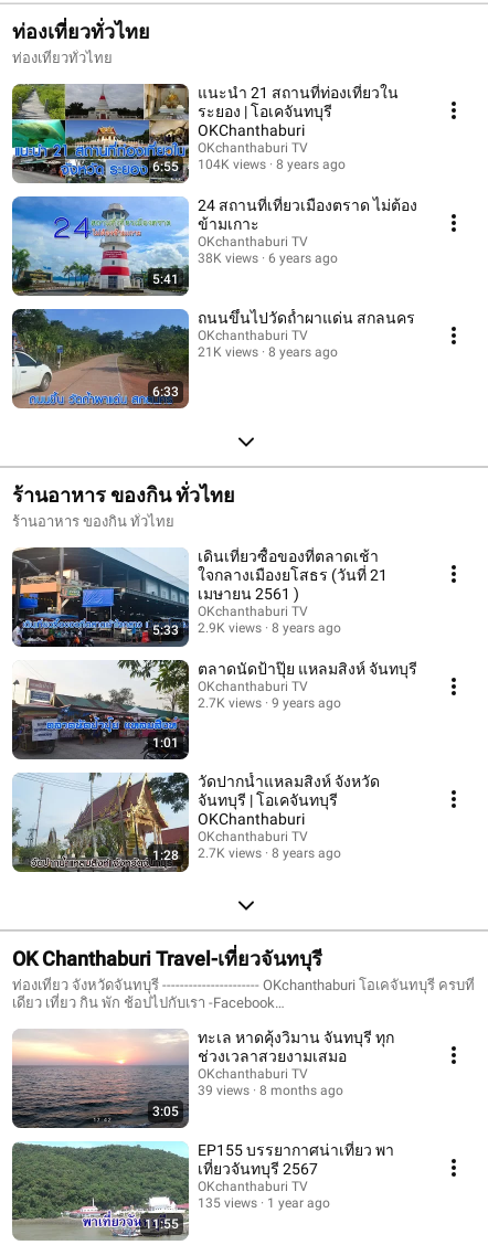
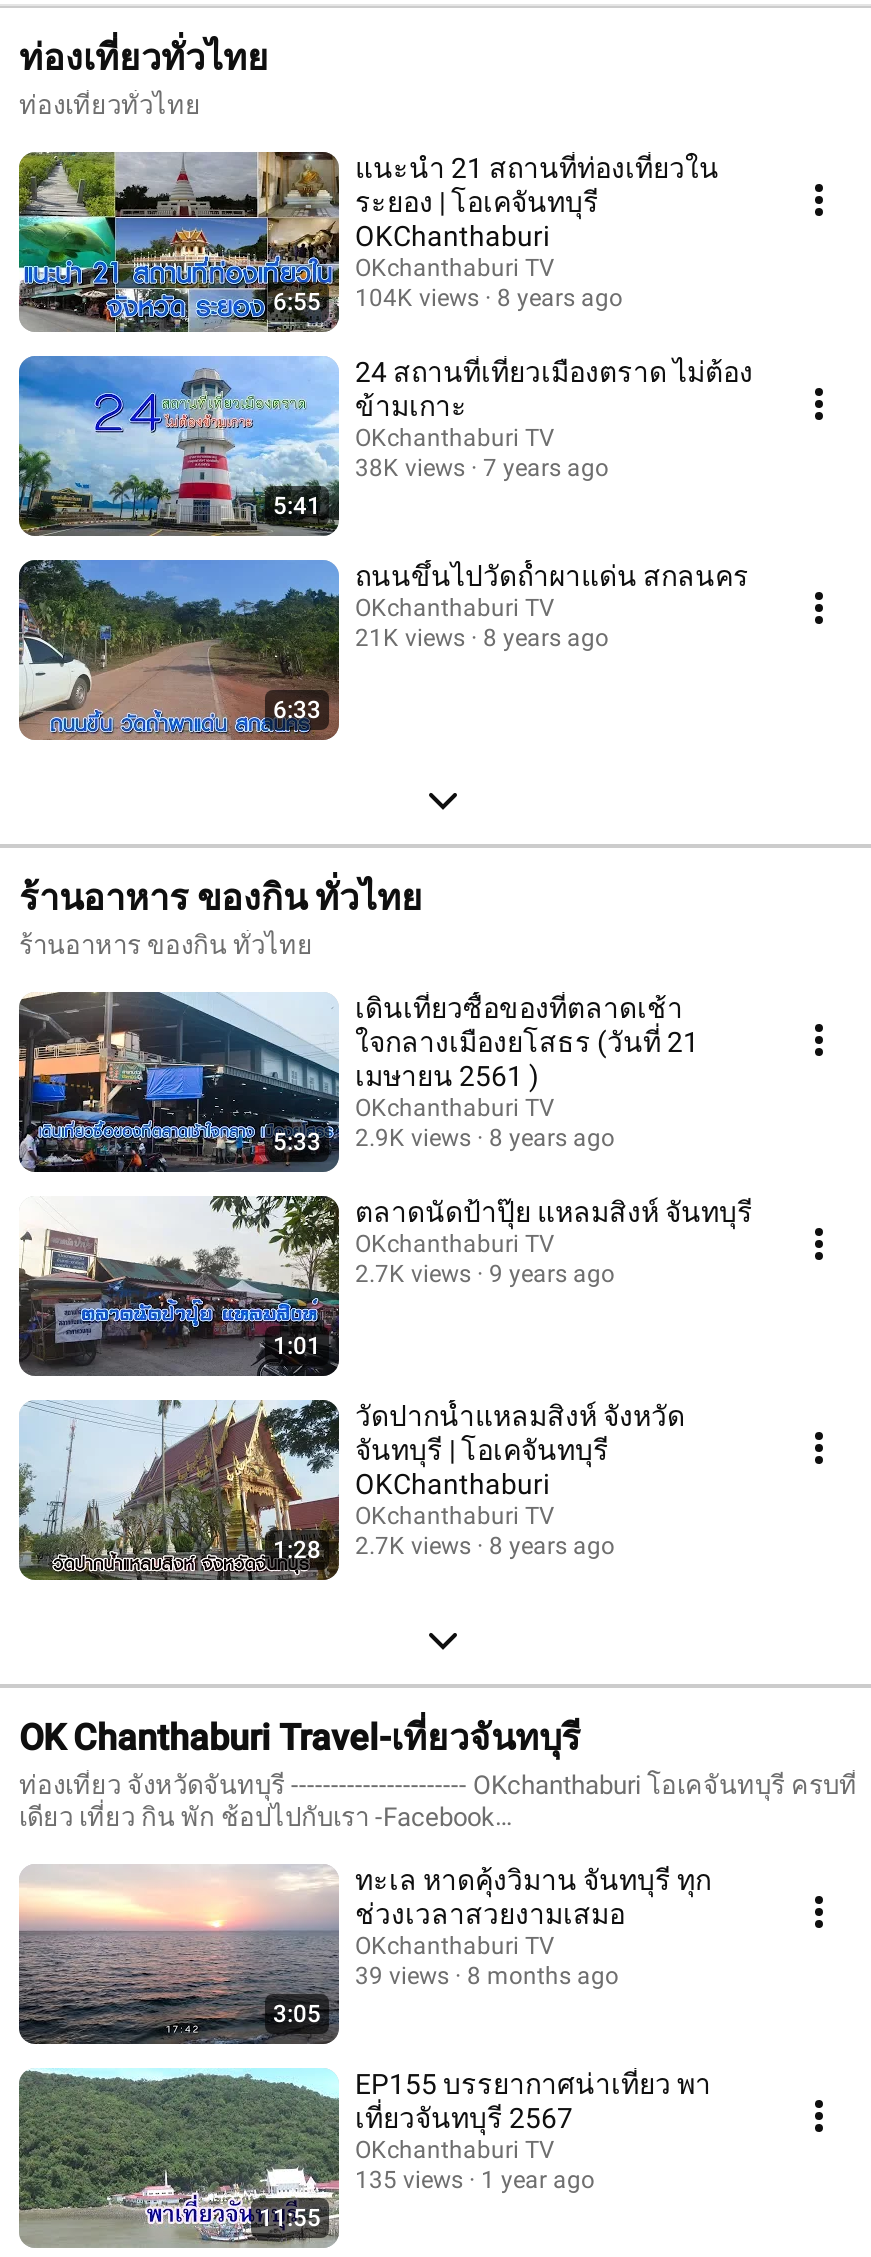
- 38K views 6 years ago
+ 38K views 7 years ago
